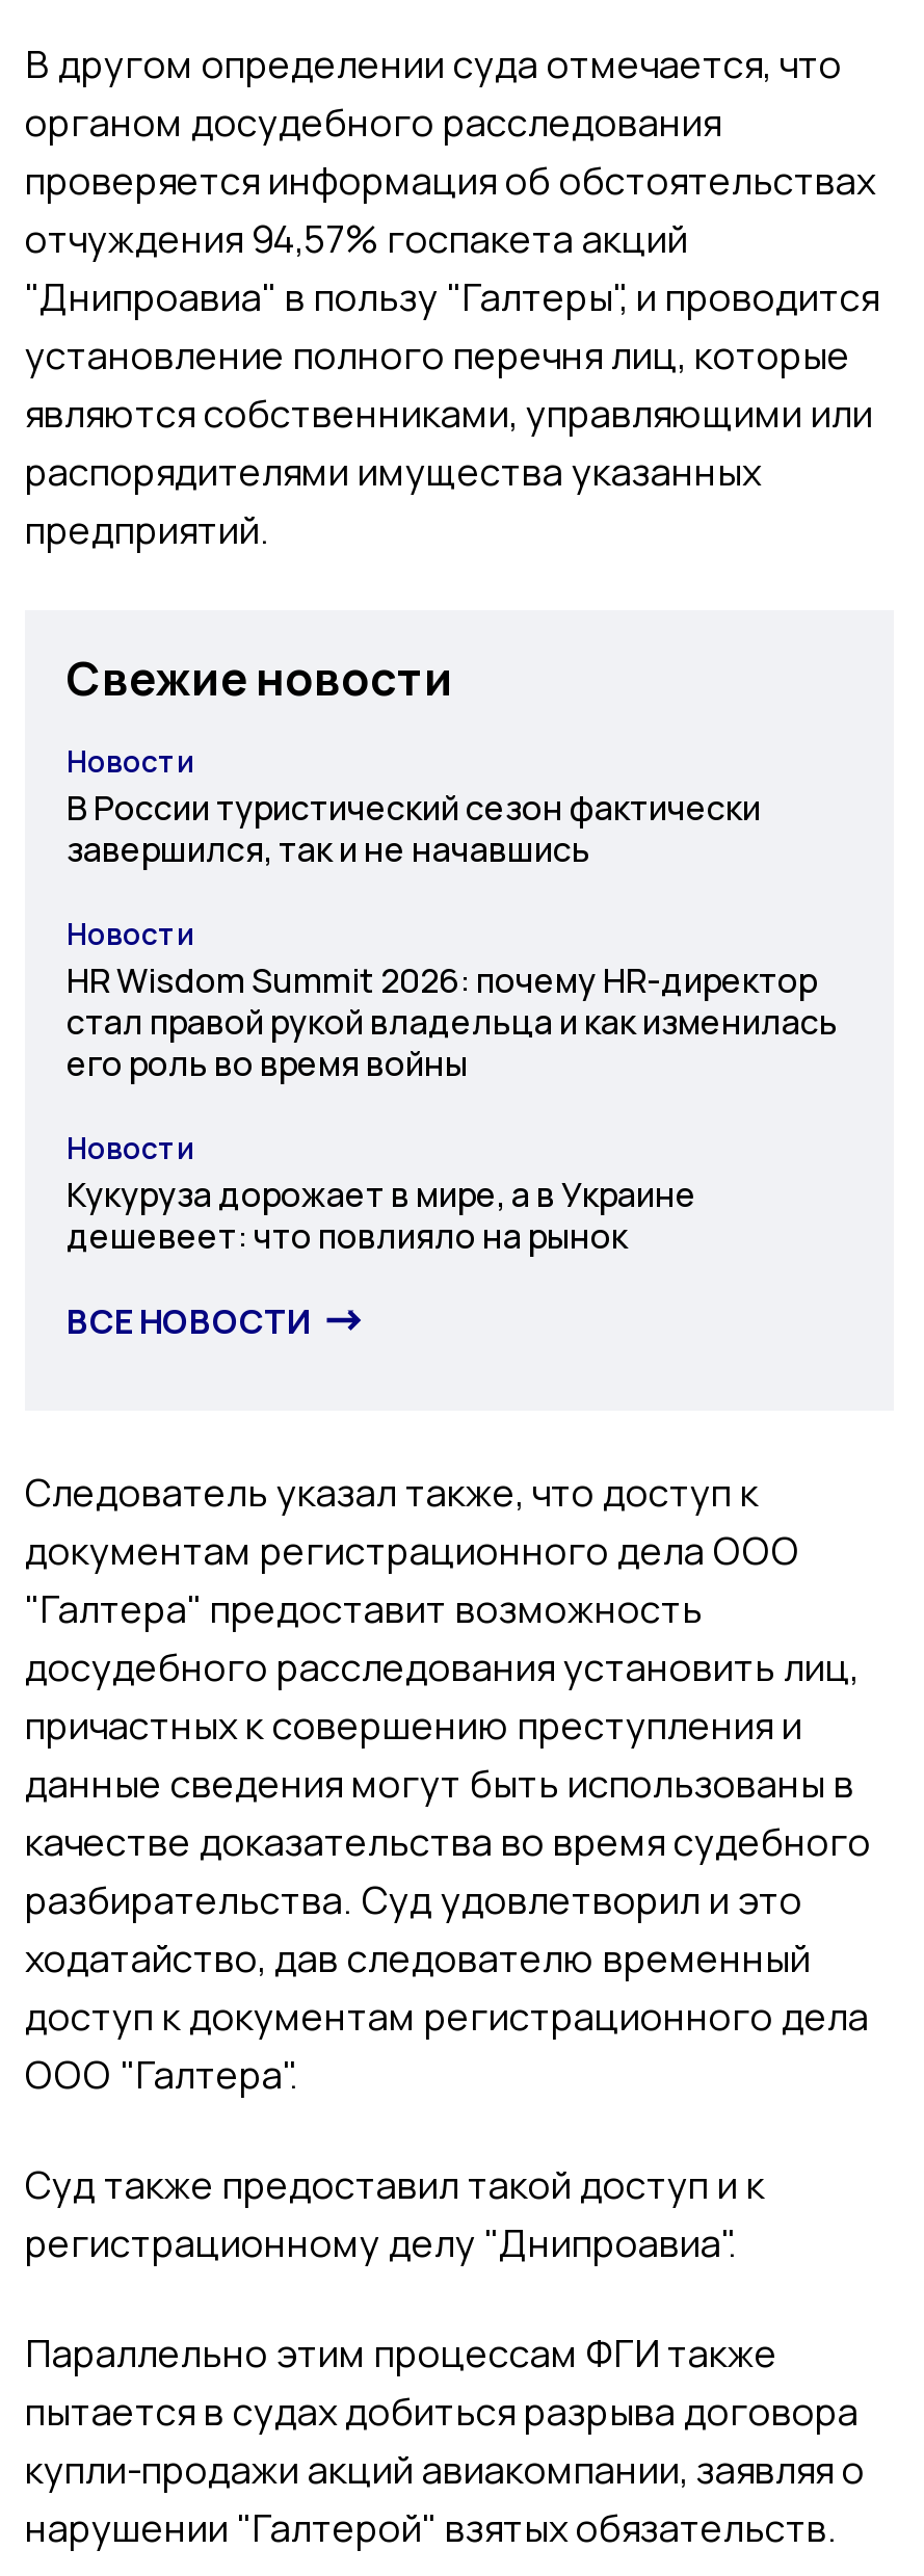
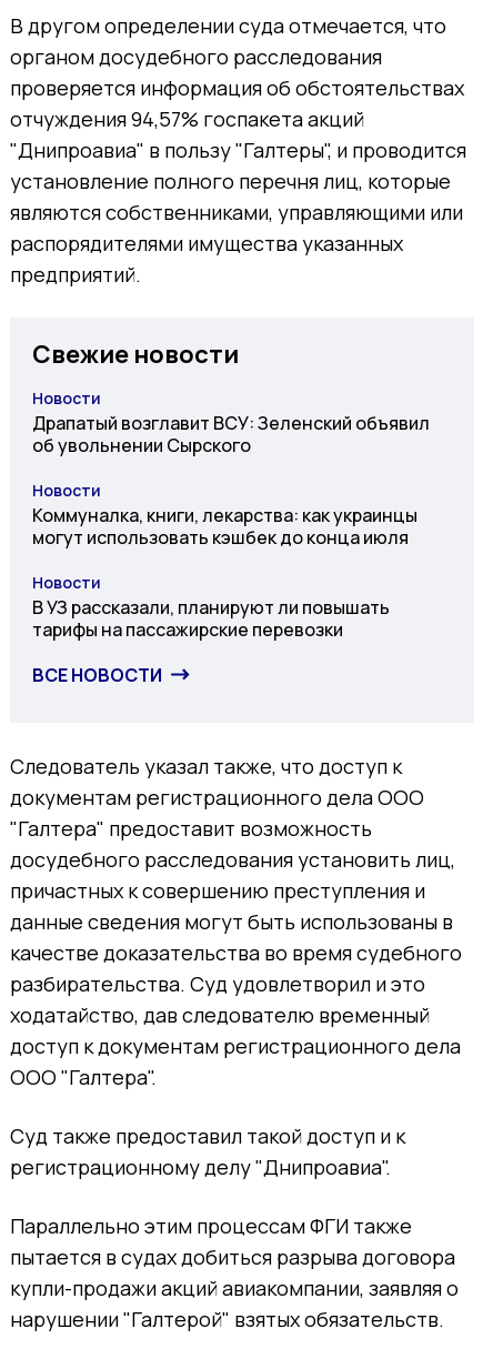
- В России туристический сезон фактически
- завершился, так и не начавшись
+ Драпатый возглавит ВСУ: Зеленский объявил
+ об увольнении Сырского

- HR Wisdom Summit 2026: почему HR-директор
- стал правой рукой владельца и как изменилась
- его роль во время войны
+ Коммуналка, книги, лекарства: как украинцы
+ могут использовать кэшбек до конца июля

- Кукуруза дорожает в мире, а в Украине
- дешевеет: что повлияло на рынок
+ В УЗ рассказали, планируют ли повышать
+ тарифы на пассажирские перевозки
